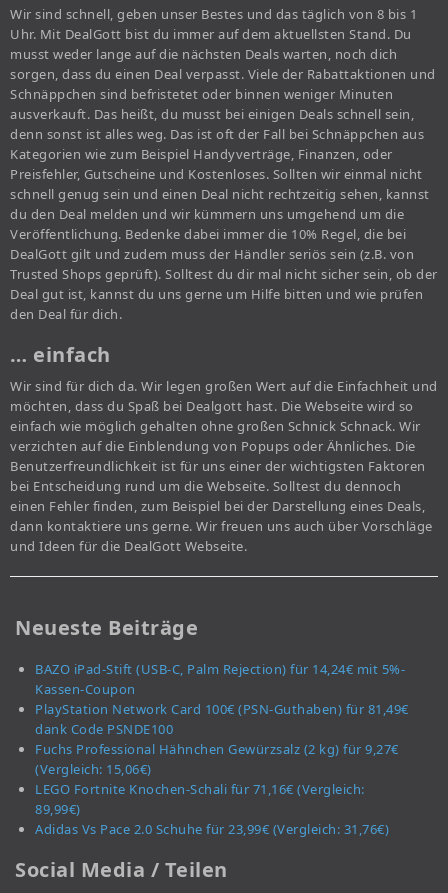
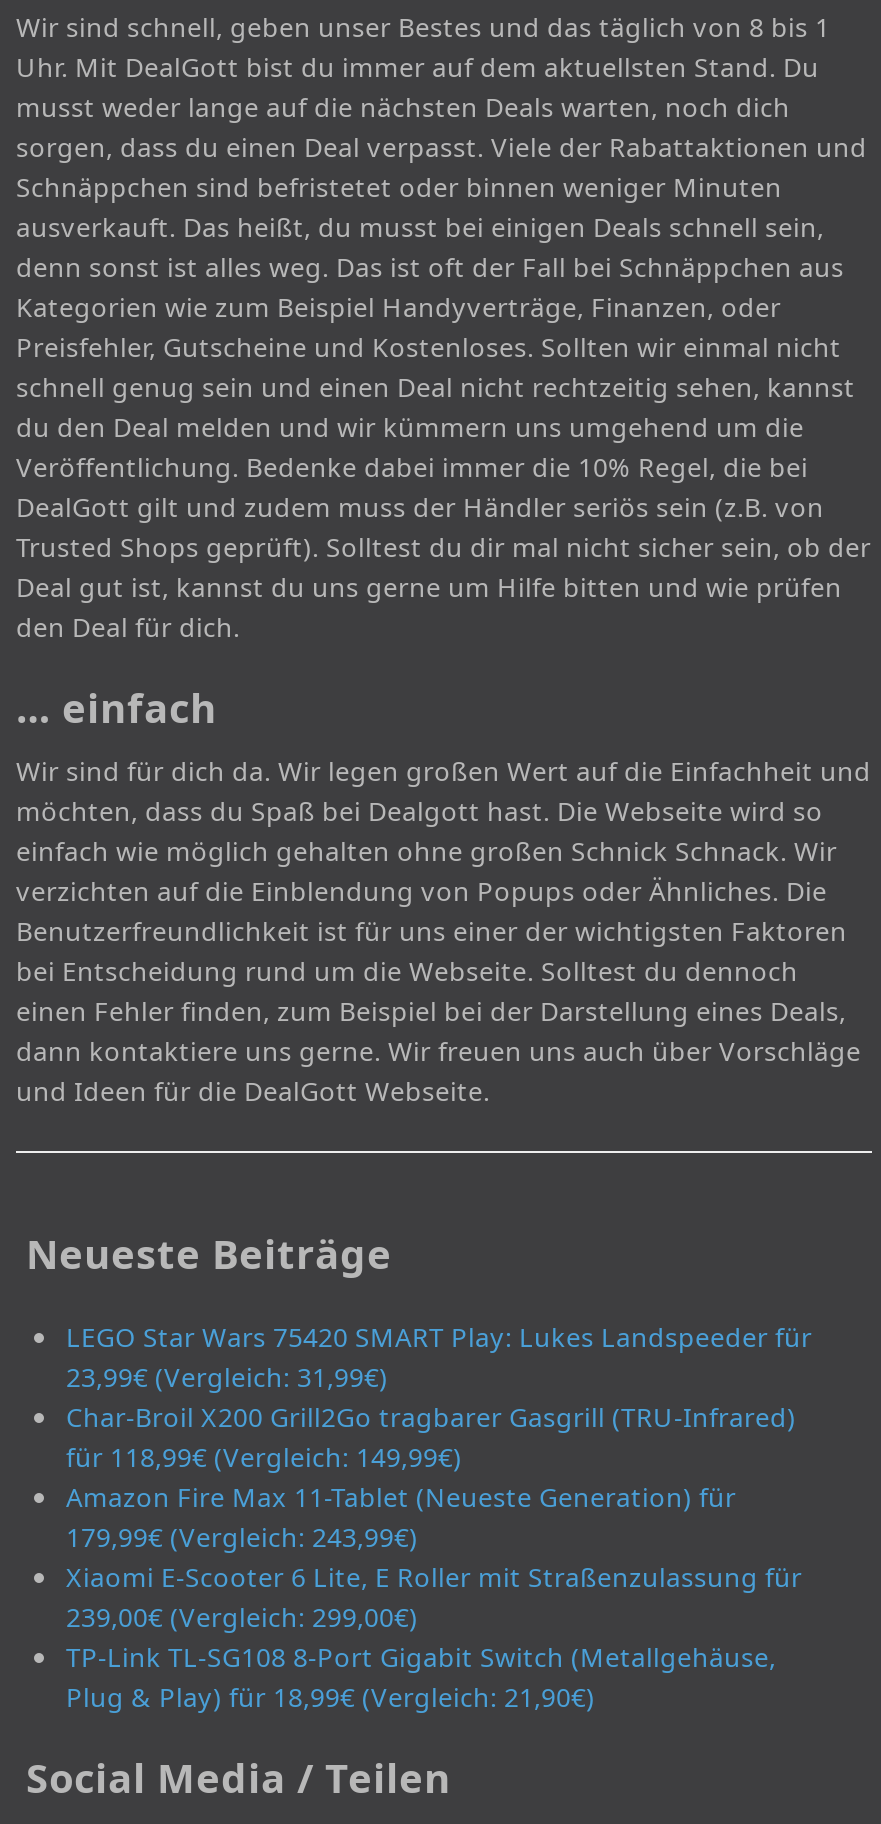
- BAZO iPad-Stift (USB-C, Palm Rejection) für 14,24€ mit 5%-
- Kassen-Coupon
- PlayStation Network Card 100€ (PSN-Guthaben) für 81,49€
- dank Code PSNDE100
- Fuchs Professional Hähnchen Gewürzsalz (2 kg) für 9,27€
- (Vergleich: 15,06€)
- LEGO Fortnite Knochen-Schali für 71,16€ (Vergleich:
- 89,99€)
- Adidas Vs Pace 2.0 Schuhe für 23,99€ (Vergleich: 31,76€)
+ LEGO Star Wars 75420 SMART Play: Lukes Landspeeder für
+ 23,99€ (Vergleich: 31,99€)
+ Char-Broil X200 Grill2Go tragbarer Gasgrill (TRU-Infrared)
+ für 118,99€ (Vergleich: 149,99€)
+ Amazon Fire Max 11-Tablet (Neueste Generation) für
+ 179,99€ (Vergleich: 243,99€)
+ Xiaomi E-Scooter 6 Lite, E Roller mit Straßenzulassung für
+ 239,00€ (Vergleich: 299,00€)
+ TP-Link TL-SG108 8-Port Gigabit Switch (Metallgehäuse,
+ Plug & Play) für 18,99€ (Vergleich: 21,90€)
